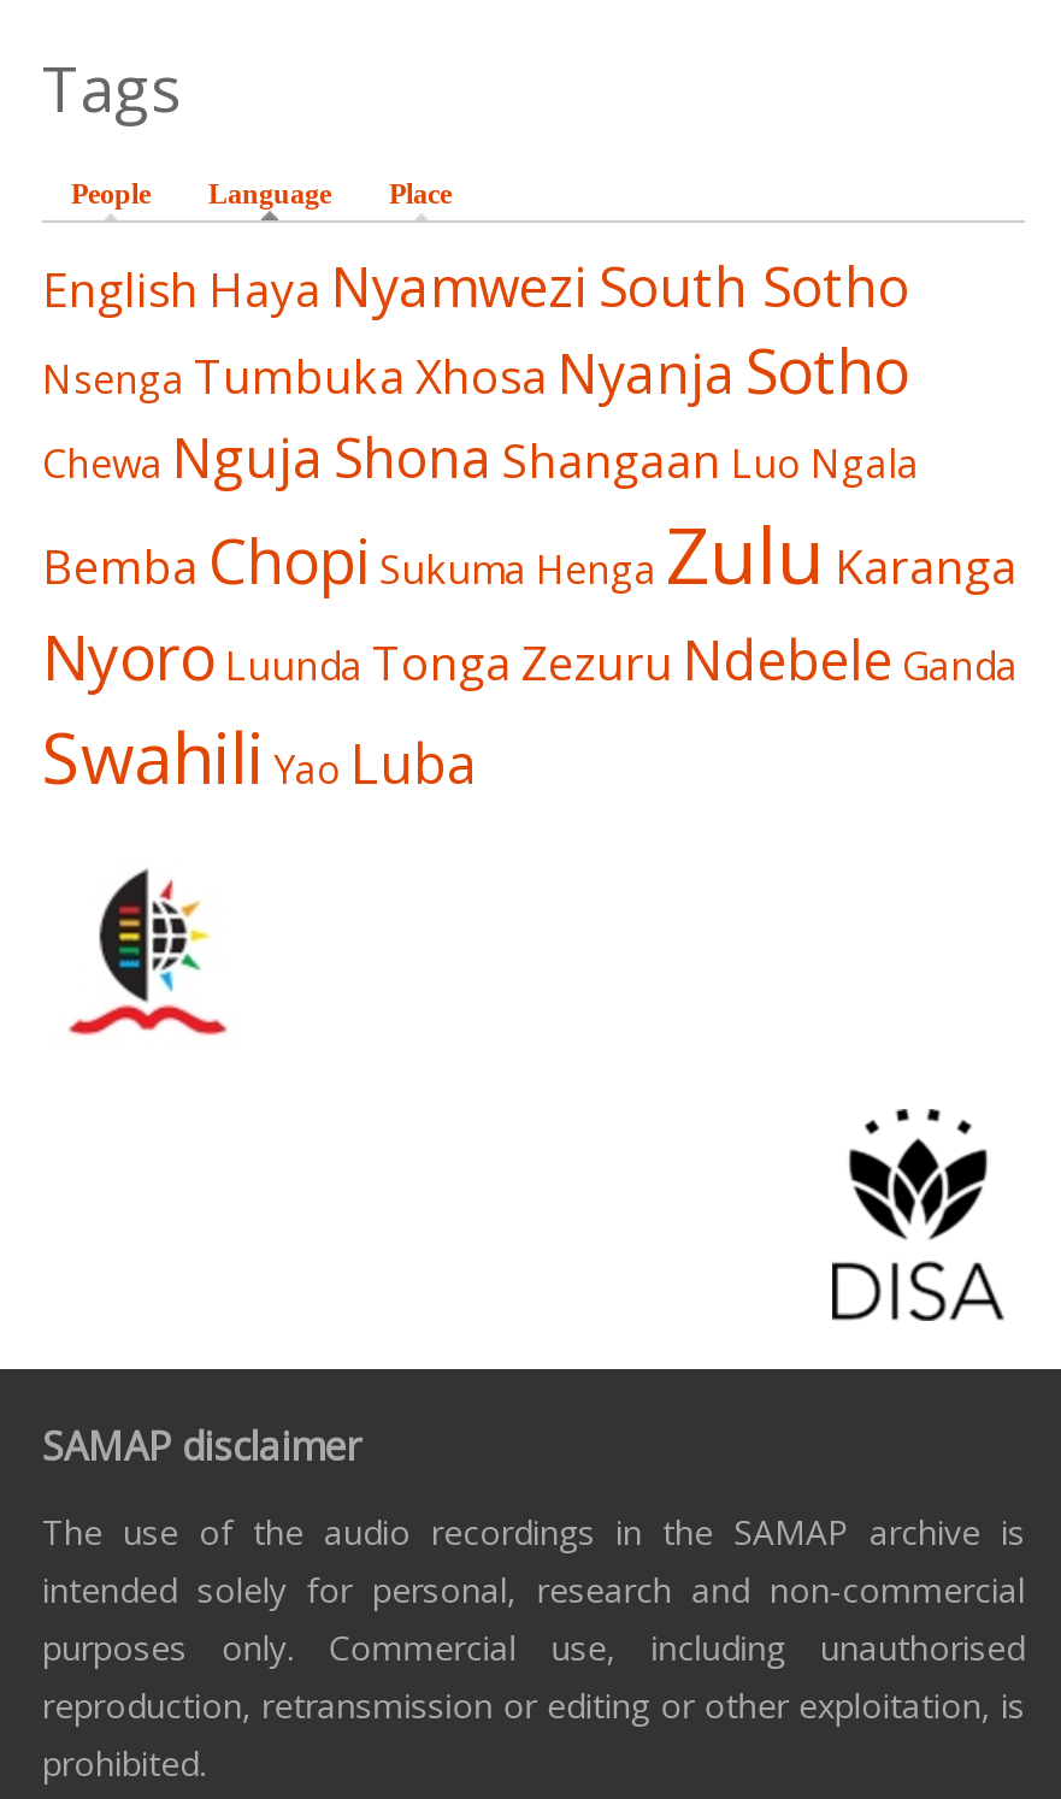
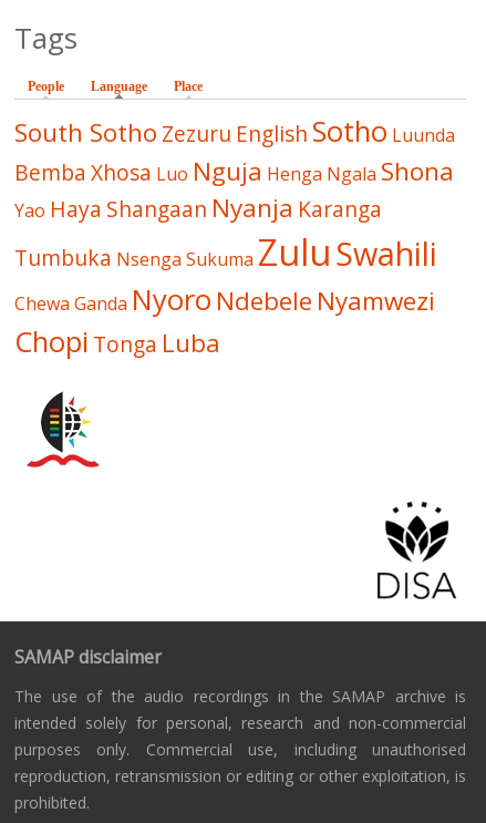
- English Haya Nyamwezi South Sotho
- Nsenga Tumbuka Xhosa Nyanja Sotho
- Chewa Nguja Shona Shangaan Luo Ngala
- Bemba Chopi Sukuma Henga Zulu Karanga
- Nyoro Luunda Tonga Zezuru Ndebele Ganda
- Swahili Yao Luba
+ South Sotho Zezuru English Sotho Luunda
+ Bemba Xhosa Luo Nguja Henga Ngala Shona
+ Yao Haya Shangaan Nyanja Karanga
+ Tumbuka Nsenga Sukuma Zulu Swahili
+ Chewa Ganda Nyoro Ndebele Nyamwezi
+ Chopi Tonga Luba
